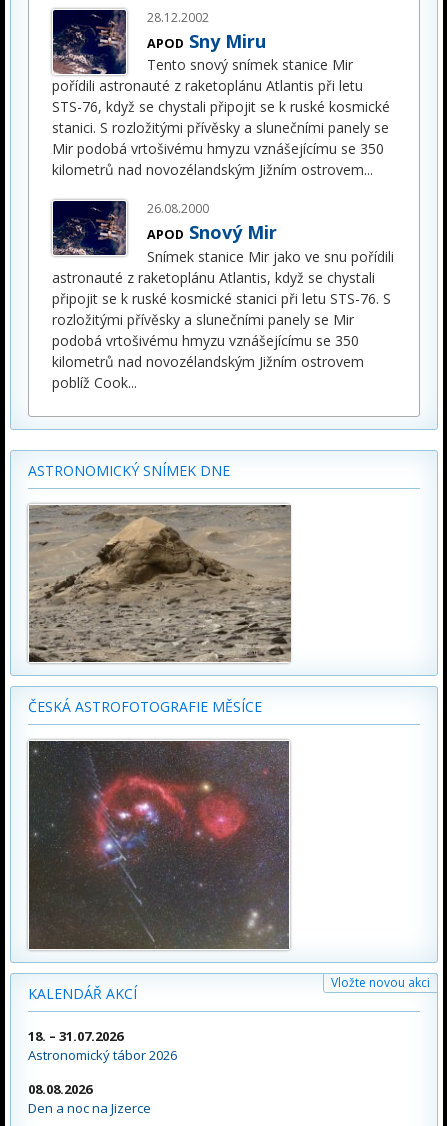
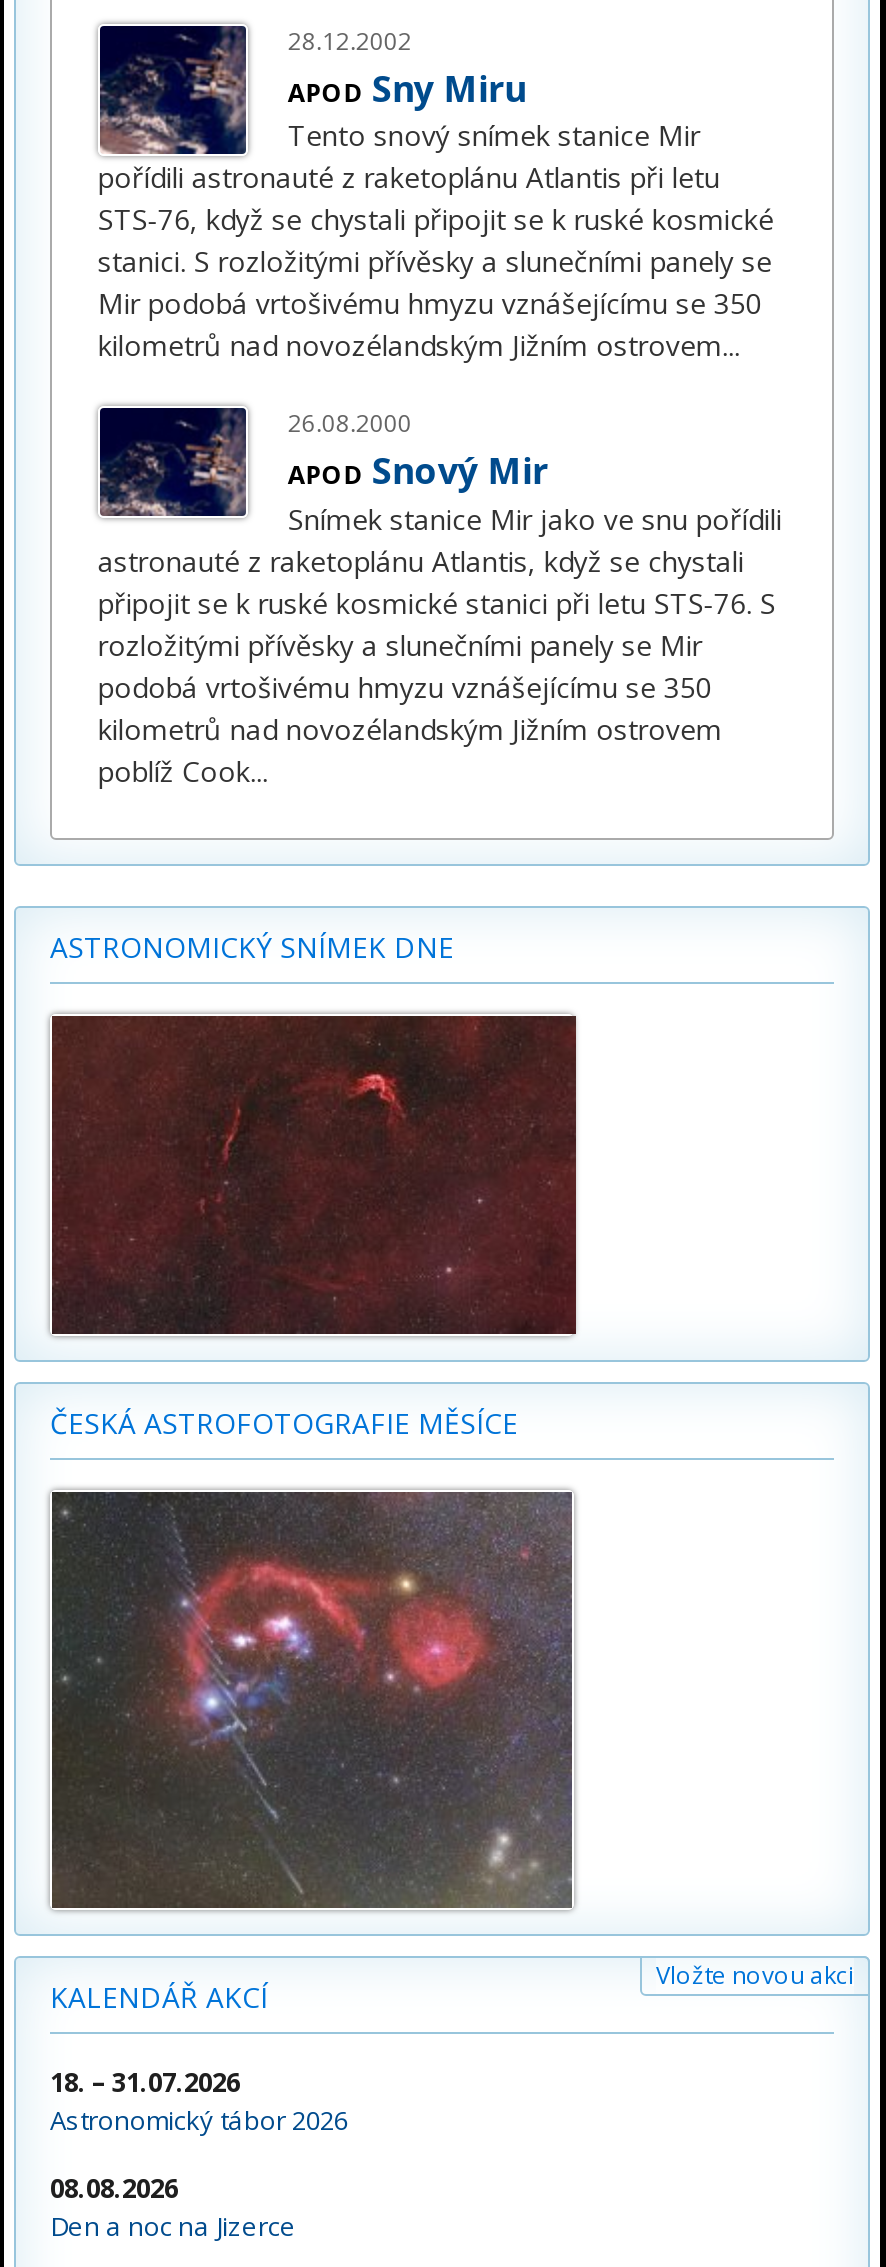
- [image]
+ [image]
